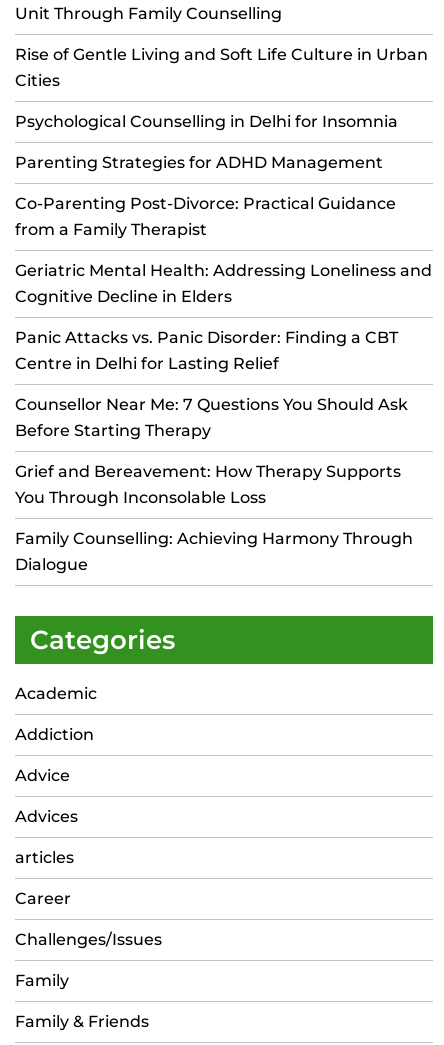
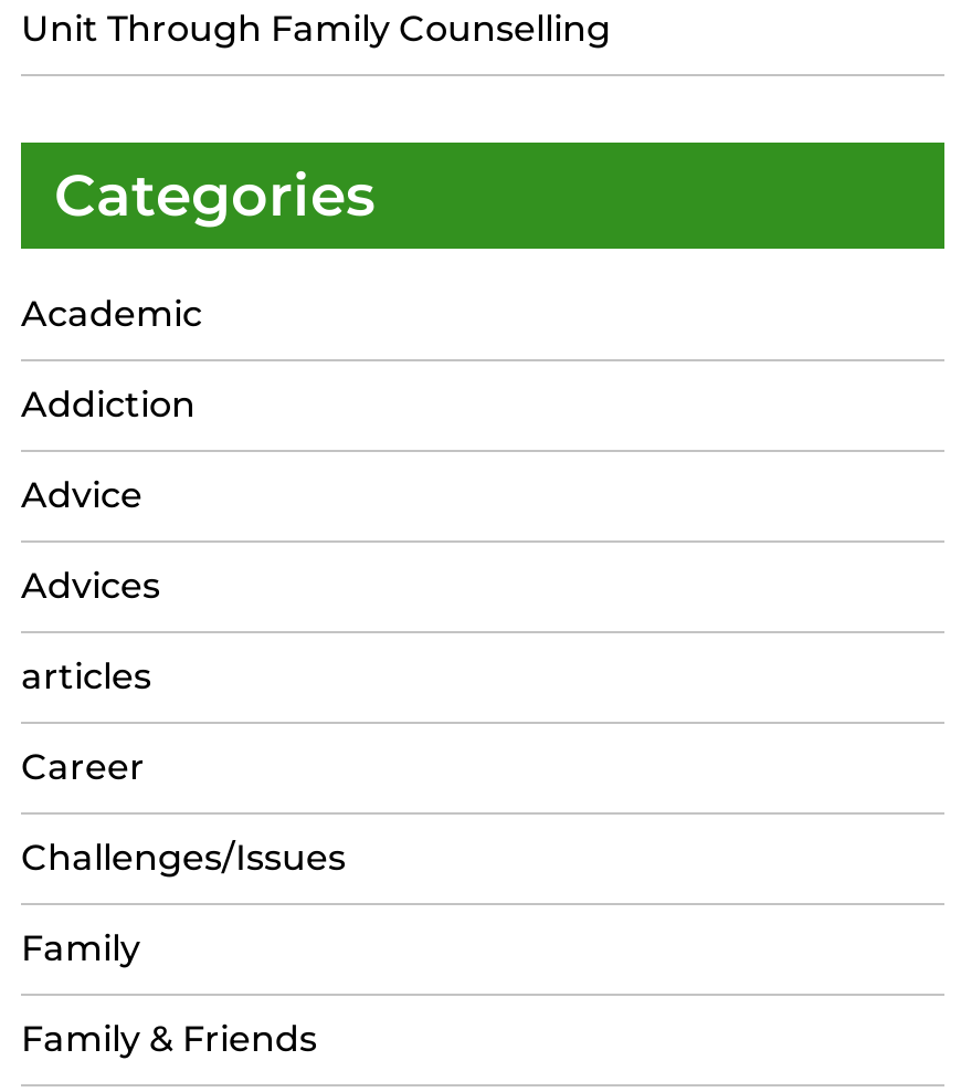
- Rise of Gentle Living and Soft Life Culture in Urban
- Cities
- Psychological Counselling in Delhi for Insomnia
- Parenting Strategies for ADHD Management
- Co-Parenting Post-Divorce: Practical Guidance
- from a Family Therapist
- Geriatric Mental Health: Addressing Loneliness and
- Cognitive Decline in Elders
- Panic Attacks vs. Panic Disorder: Finding a CBT
- Centre in Delhi for Lasting Relief
- Counsellor Near Me: 7 Questions You Should Ask
- Before Starting Therapy
- Grief and Bereavement: How Therapy Supports
- You Through Inconsolable Loss
- Family Counselling: Achieving Harmony Through
- Dialogue
